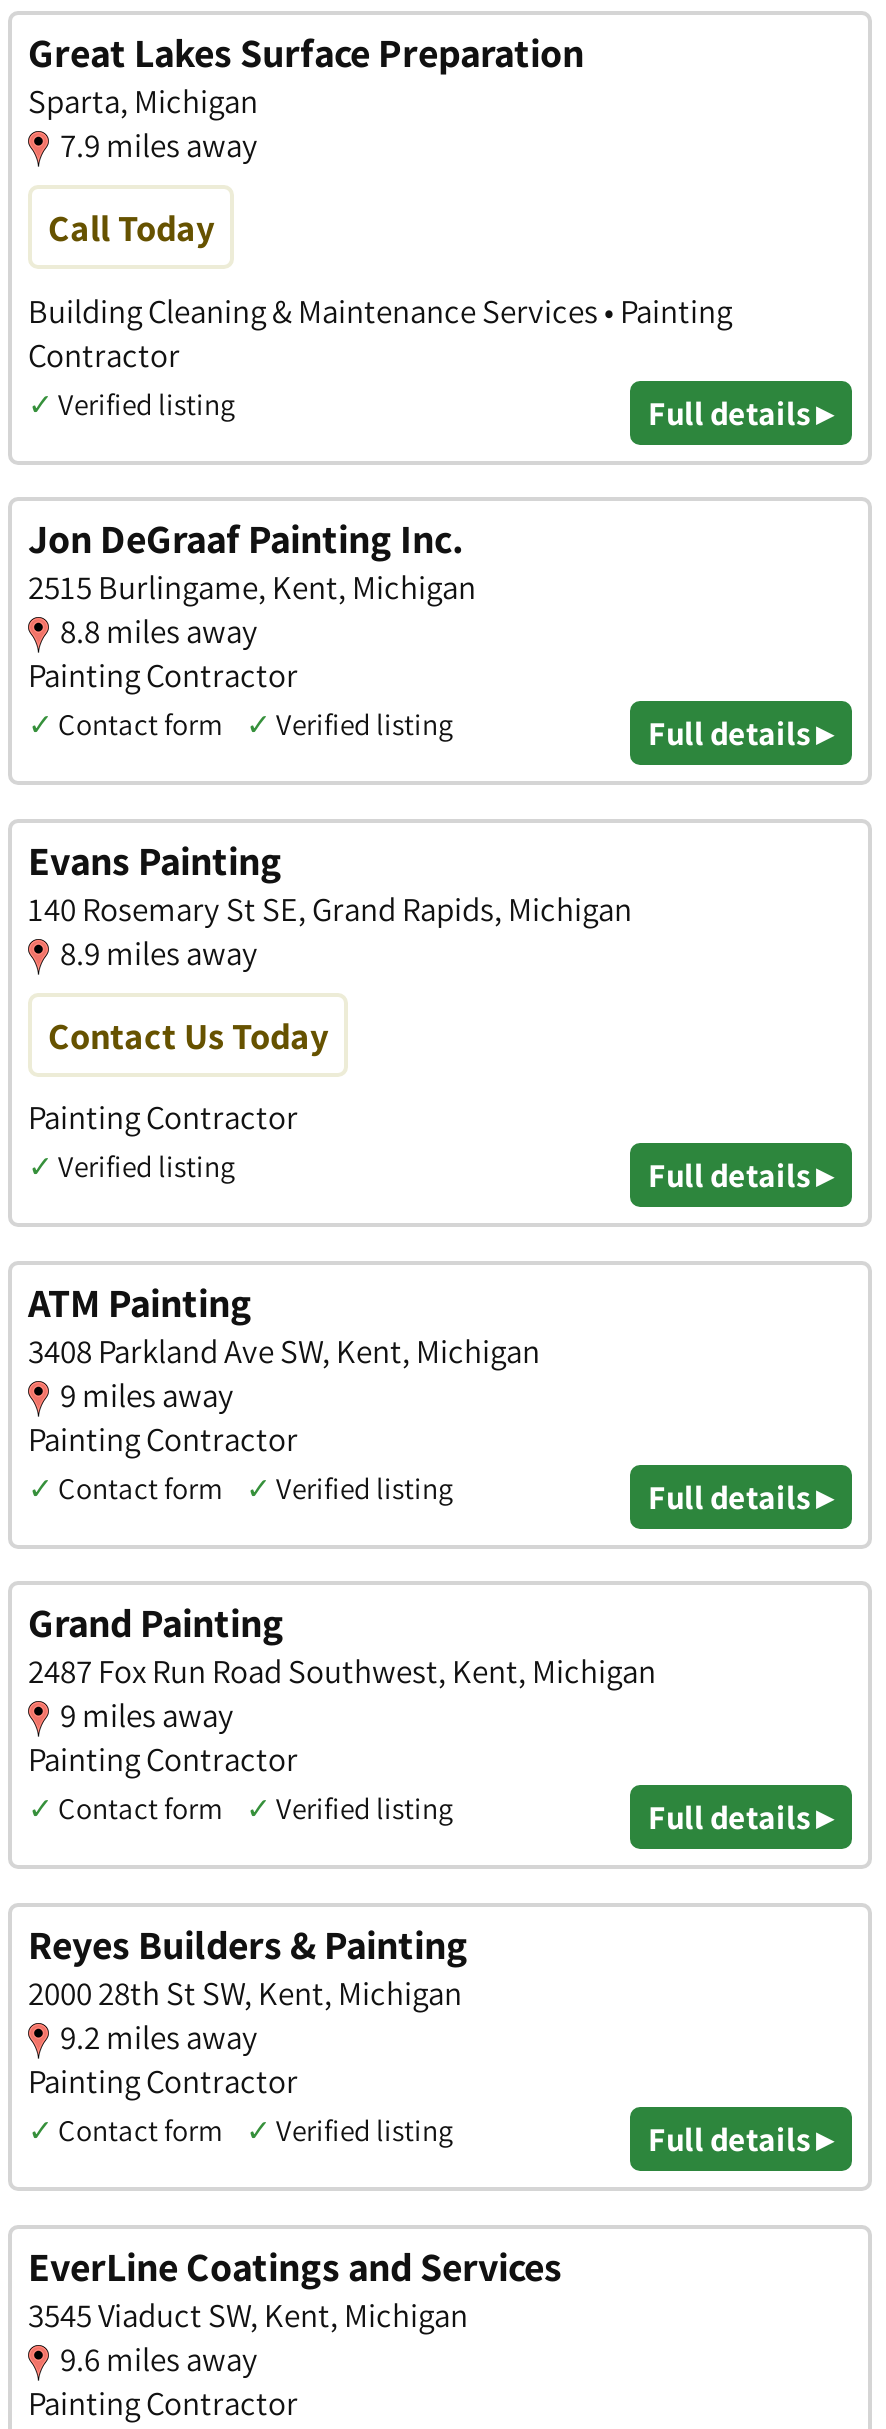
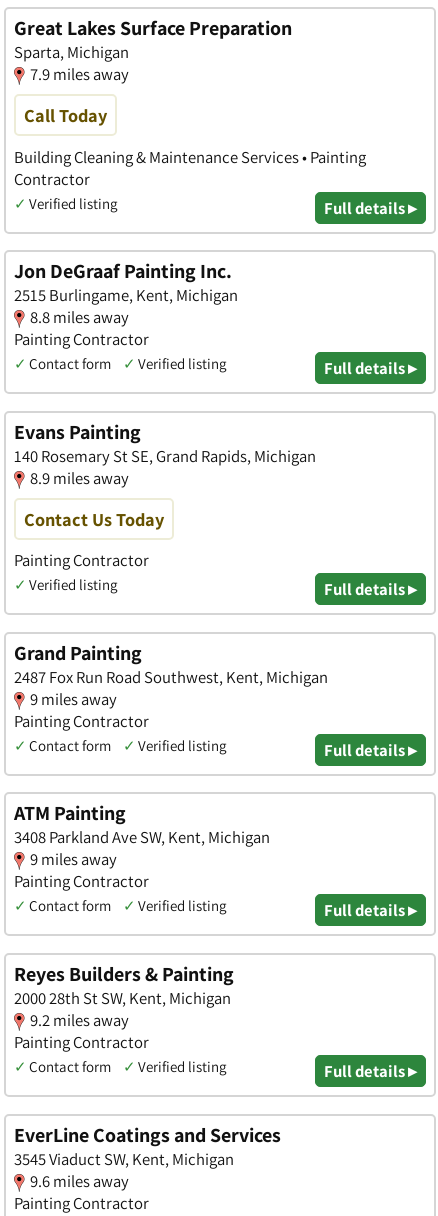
moved down: ATM Painting | 3408 Parkland Ave SW, Kent, Michigan

moved up: Grand Painting | 2487 Fox Run Road Southwest, Kent, Michigan
